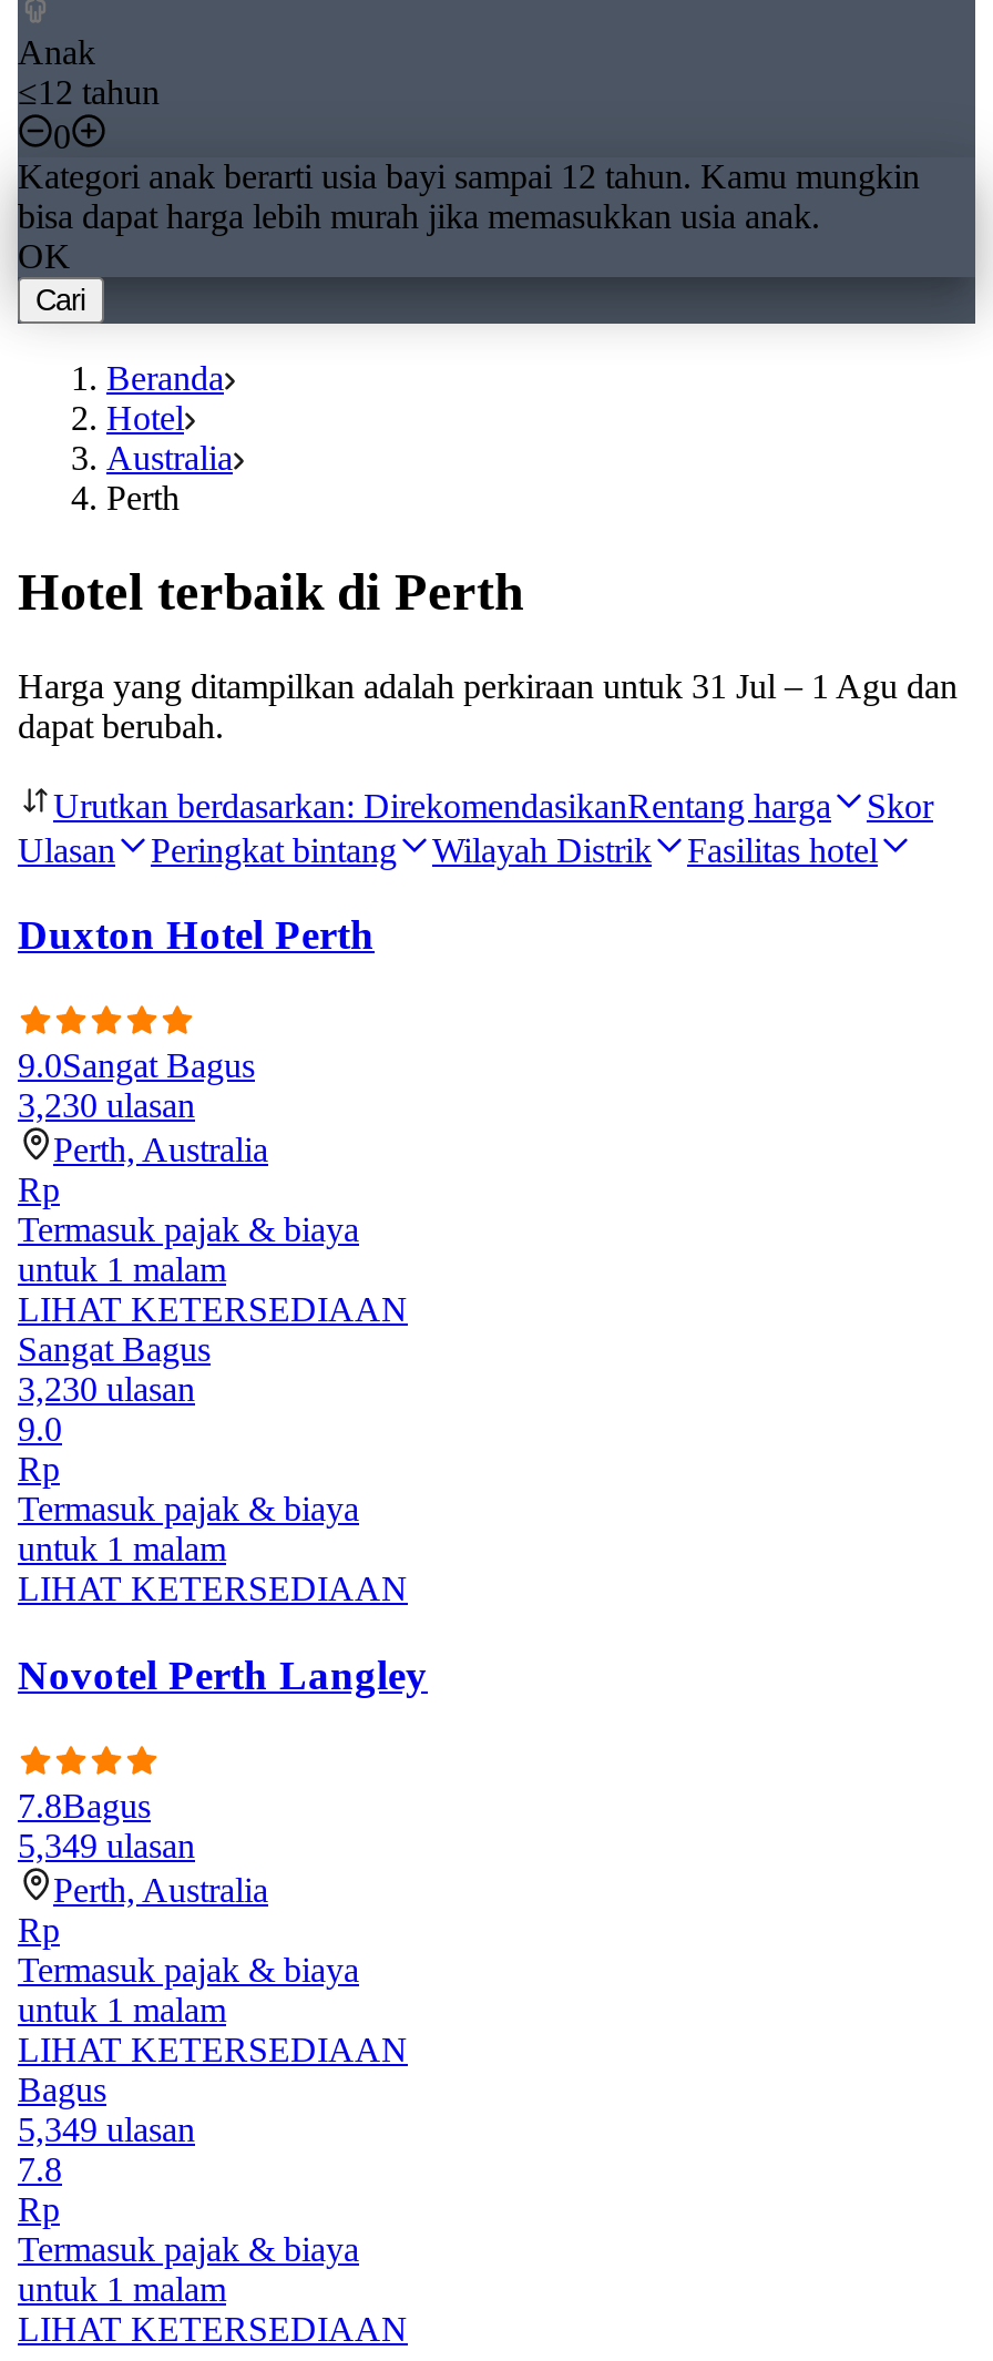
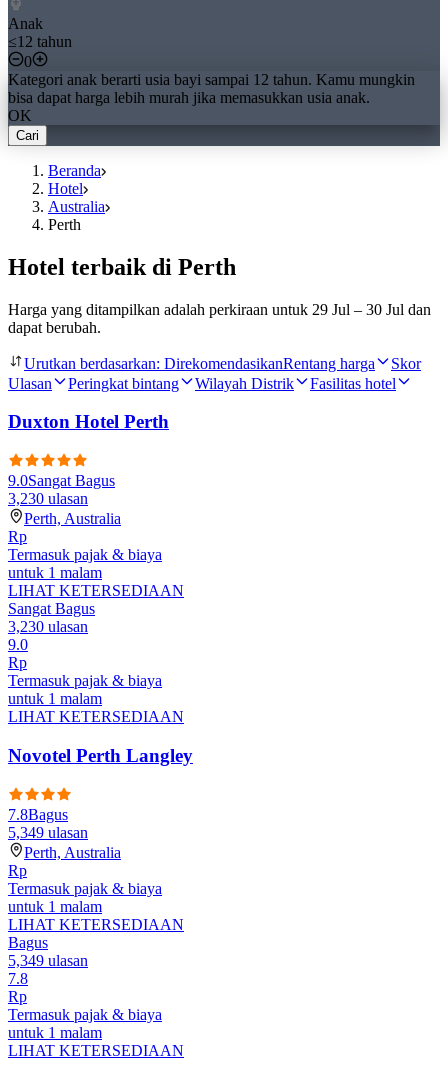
- Harga yang ditampilkan adalah perkiraan untuk 31 Jul – 1 Agu dan
+ Harga yang ditampilkan adalah perkiraan untuk 29 Jul – 30 Jul dan
